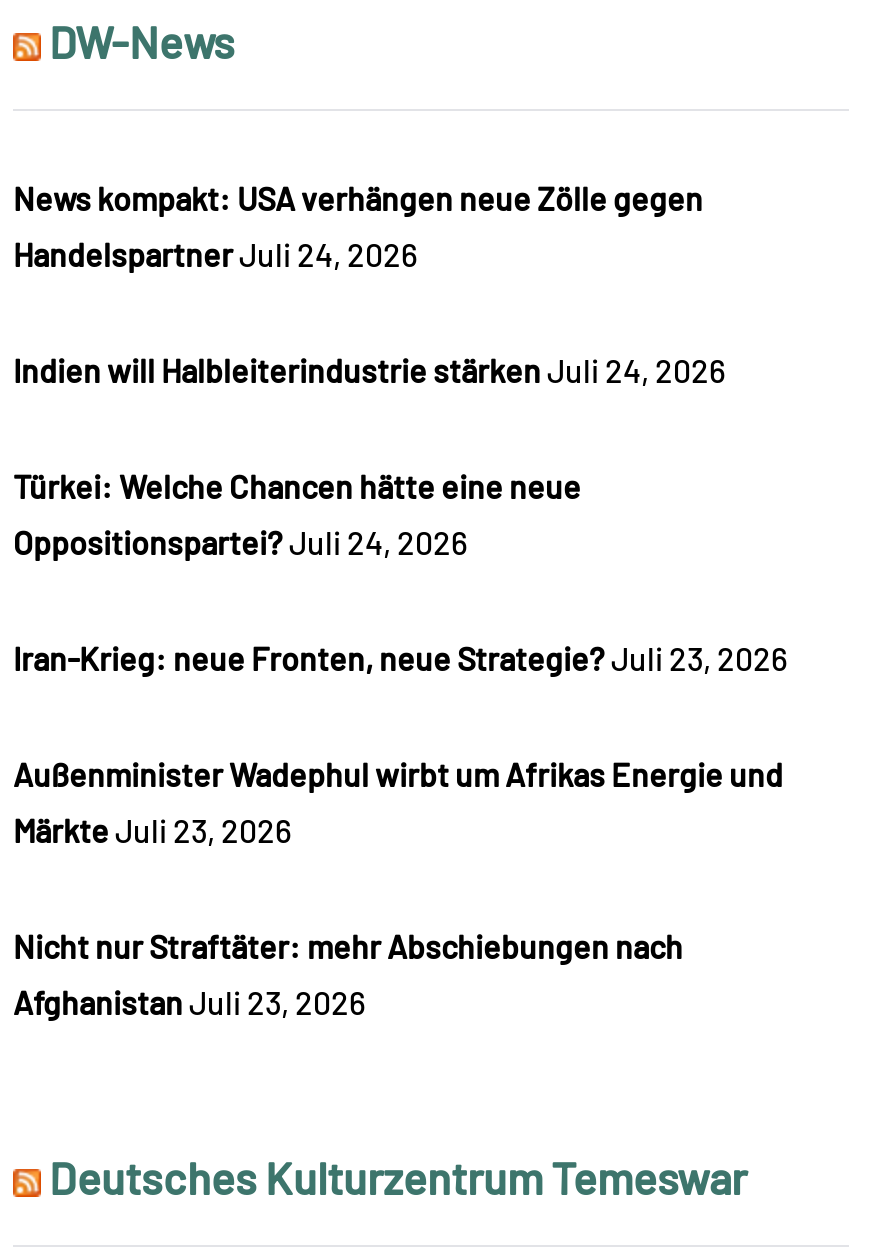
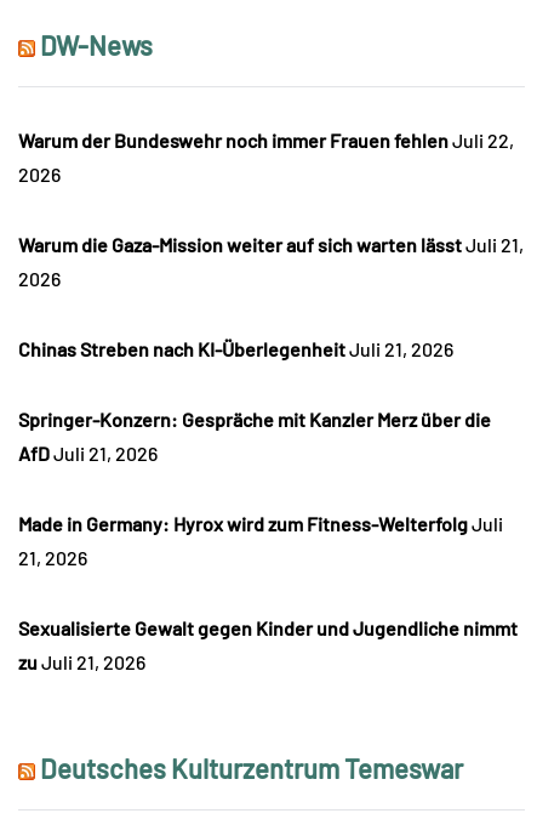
- News kompakt: USA verhängen neue Zölle gegen
- Handelspartner Juli 24, 2026
- Indien will Halbleiterindustrie stärken Juli 24, 2026
- Türkei: Welche Chancen hätte eine neue
- Oppositionspartei? Juli 24, 2026
- Iran-Krieg: neue Fronten, neue Strategie? Juli 23, 2026
- Außenminister Wadephul wirbt um Afrikas Energie und
- Märkte Juli 23, 2026
- Nicht nur Straftäter: mehr Abschiebungen nach
- Afghanistan Juli 23, 2026
+ Warum der Bundeswehr noch immer Frauen fehlen Juli 22,
+ 2026
+ Warum die Gaza-Mission weiter auf sich warten lässt Juli 21,
+ 2026
+ Chinas Streben nach KI-Überlegenheit Juli 21, 2026
+ Springer-Konzern: Gespräche mit Kanzler Merz über die
+ AfD Juli 21, 2026
+ Made in Germany: Hyrox wird zum Fitness-Welterfolg Juli
+ 21, 2026
+ Sexualisierte Gewalt gegen Kinder und Jugendliche nimmt
+ zu Juli 21, 2026
